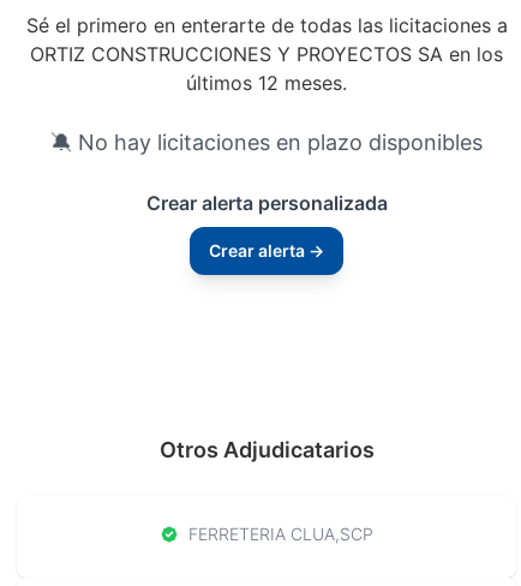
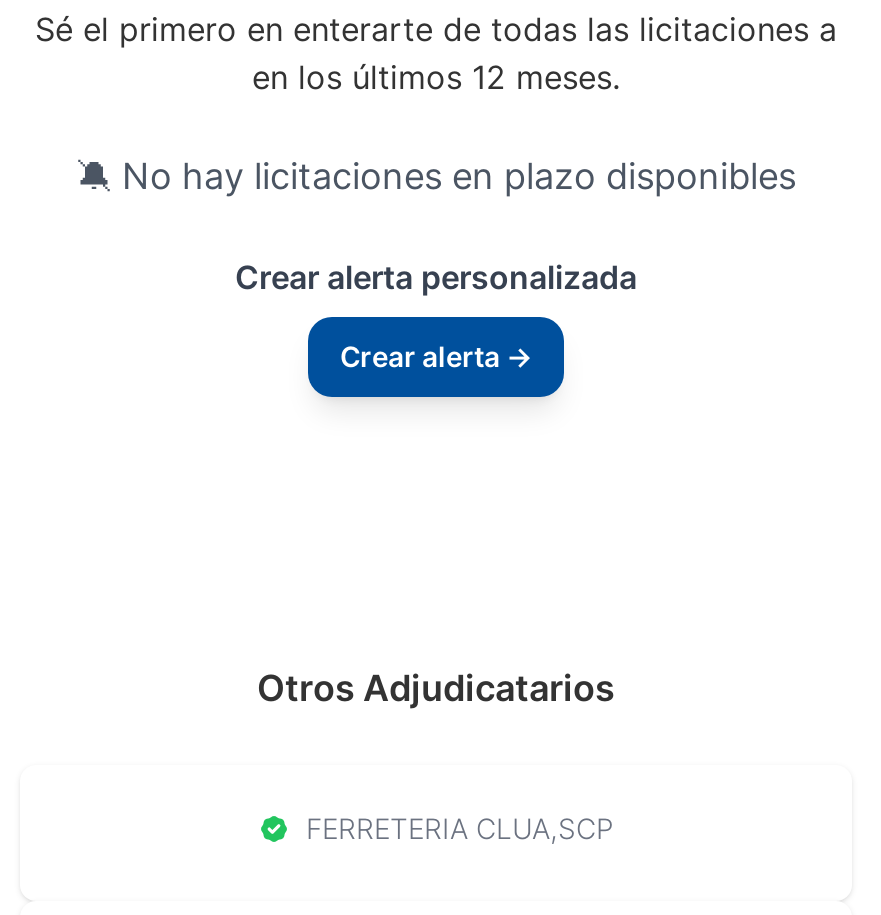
- ORTIZ CONSTRUCCIONES Y PROYECTOS SA en los
- últimos 12 meses.
+ en los últimos 12 meses.
